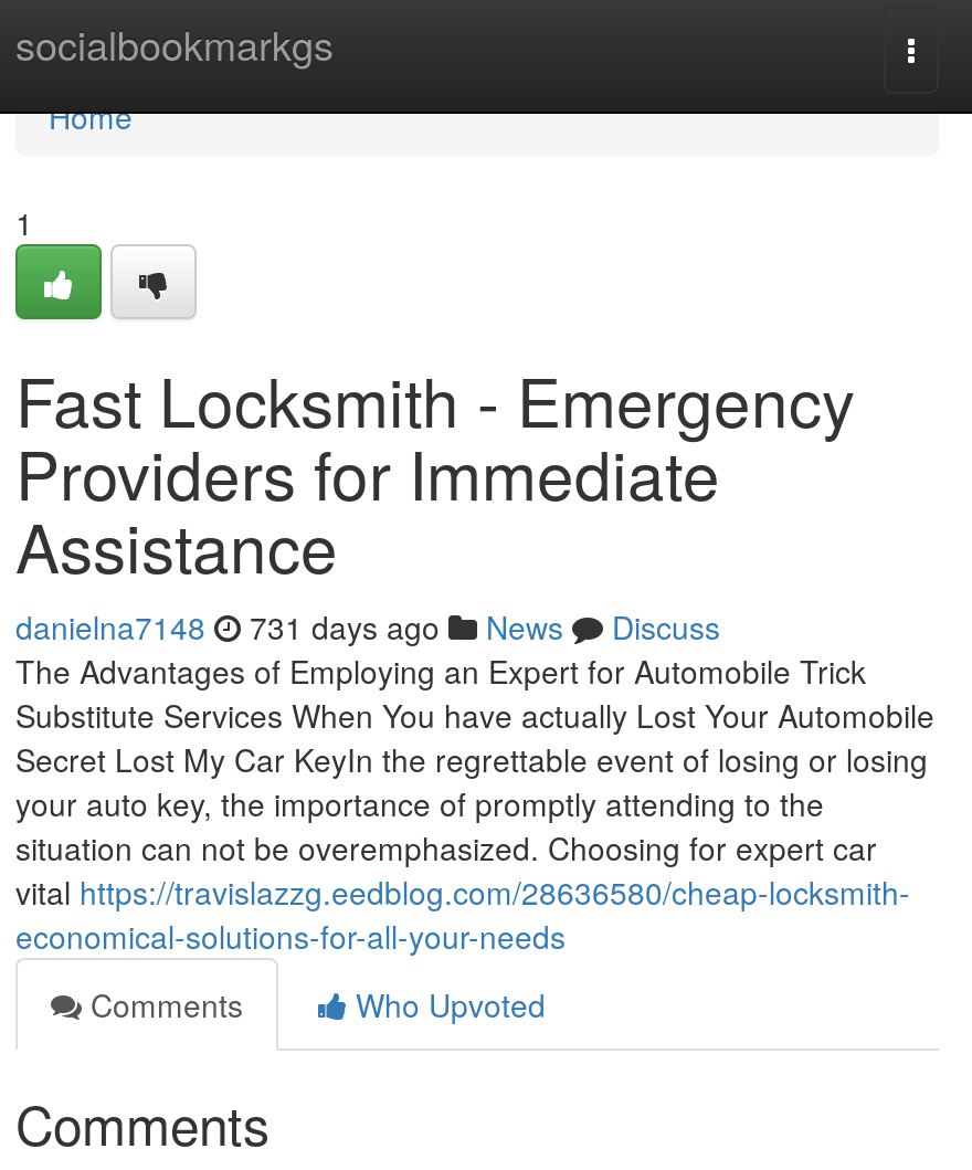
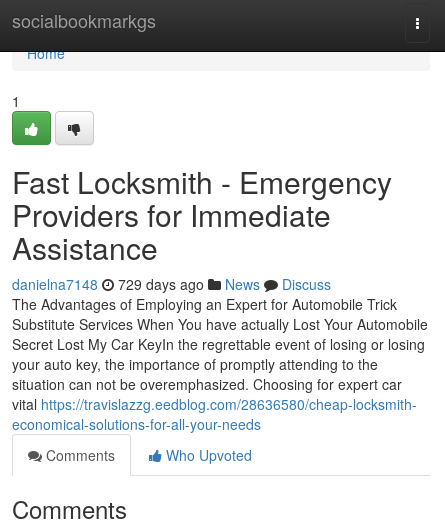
- danielna7148 731 days ago News Discuss
+ danielna7148 729 days ago News Discuss
